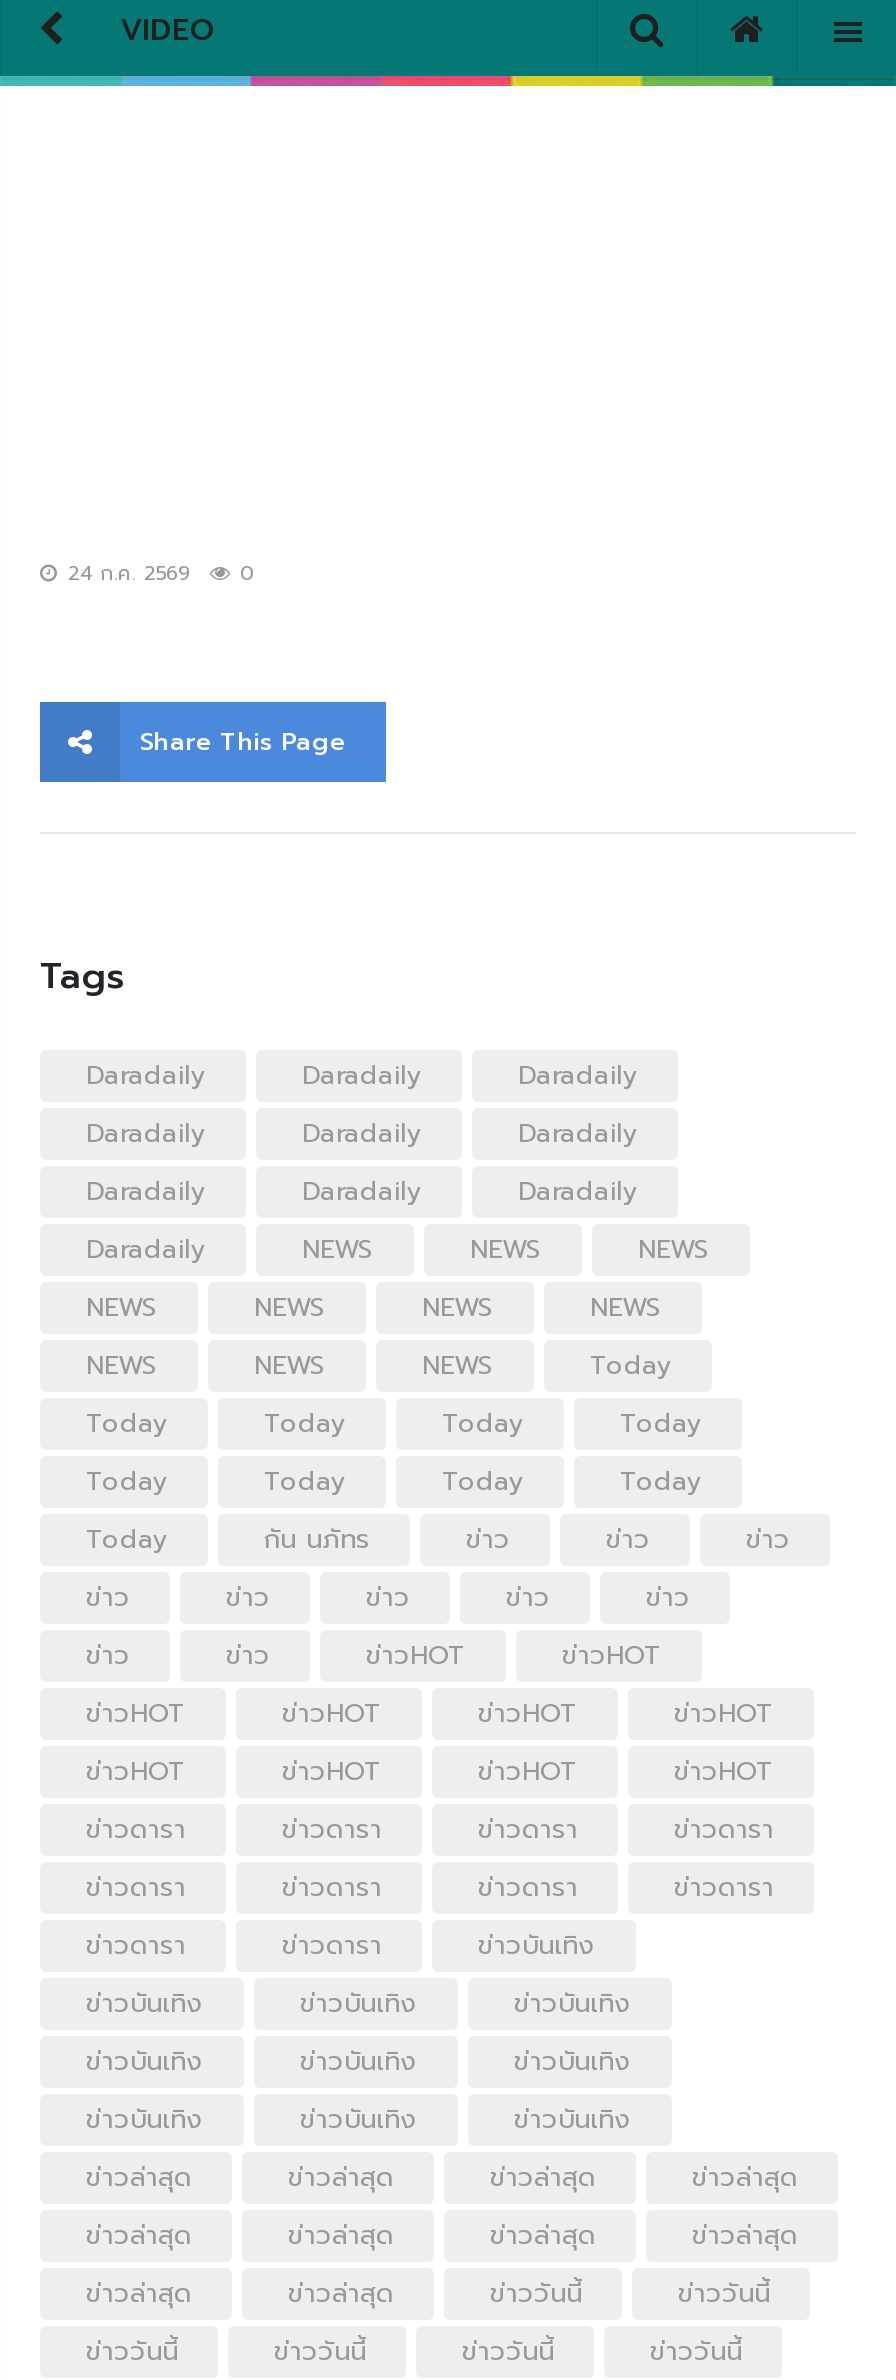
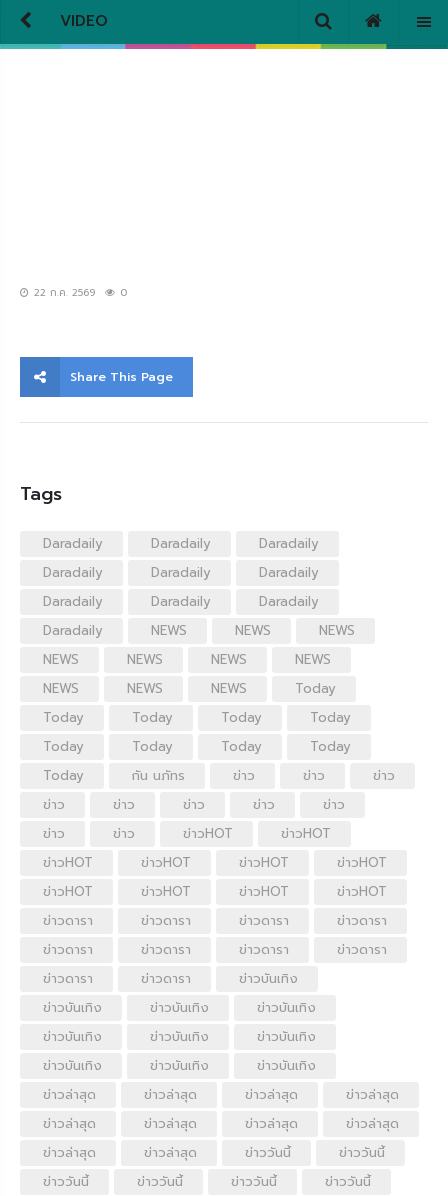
- 24 ก.ค. 2569
+ 22 ก.ค. 2569
